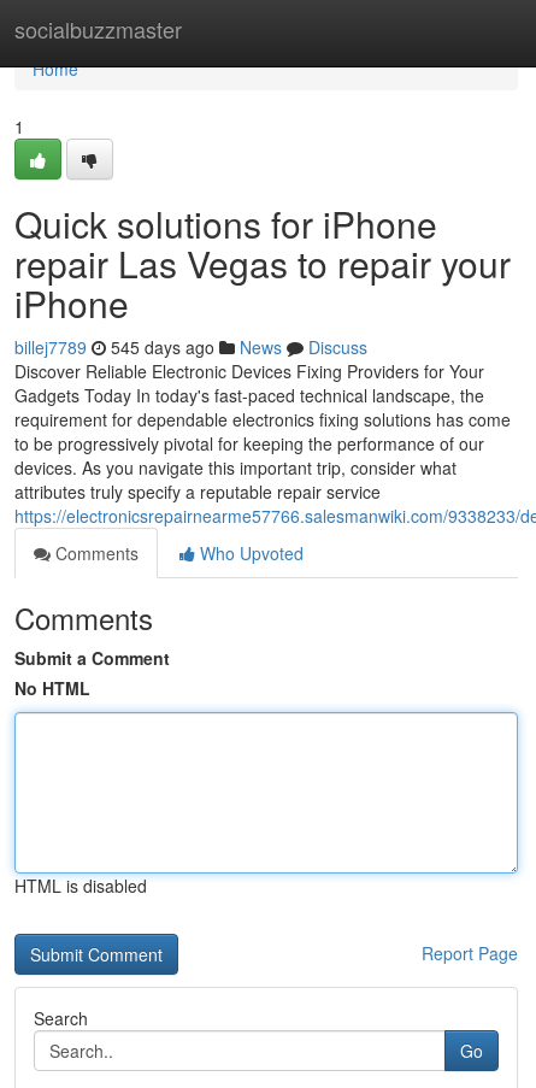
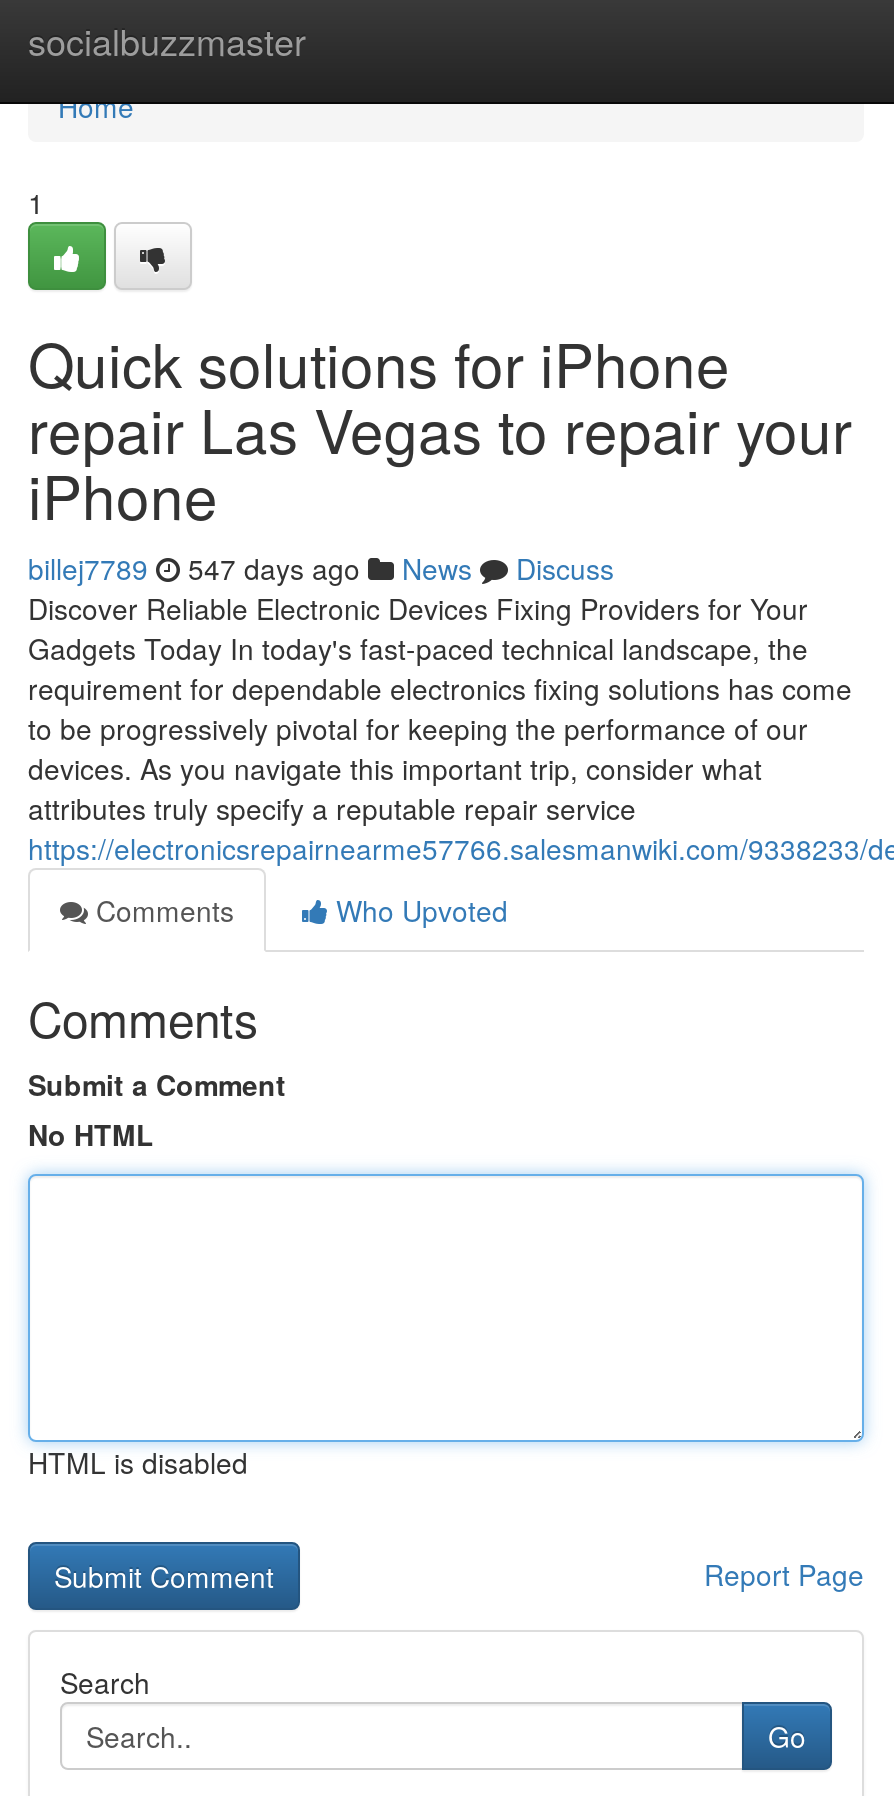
- billej7789 545 days ago News Discuss
+ billej7789 547 days ago News Discuss
